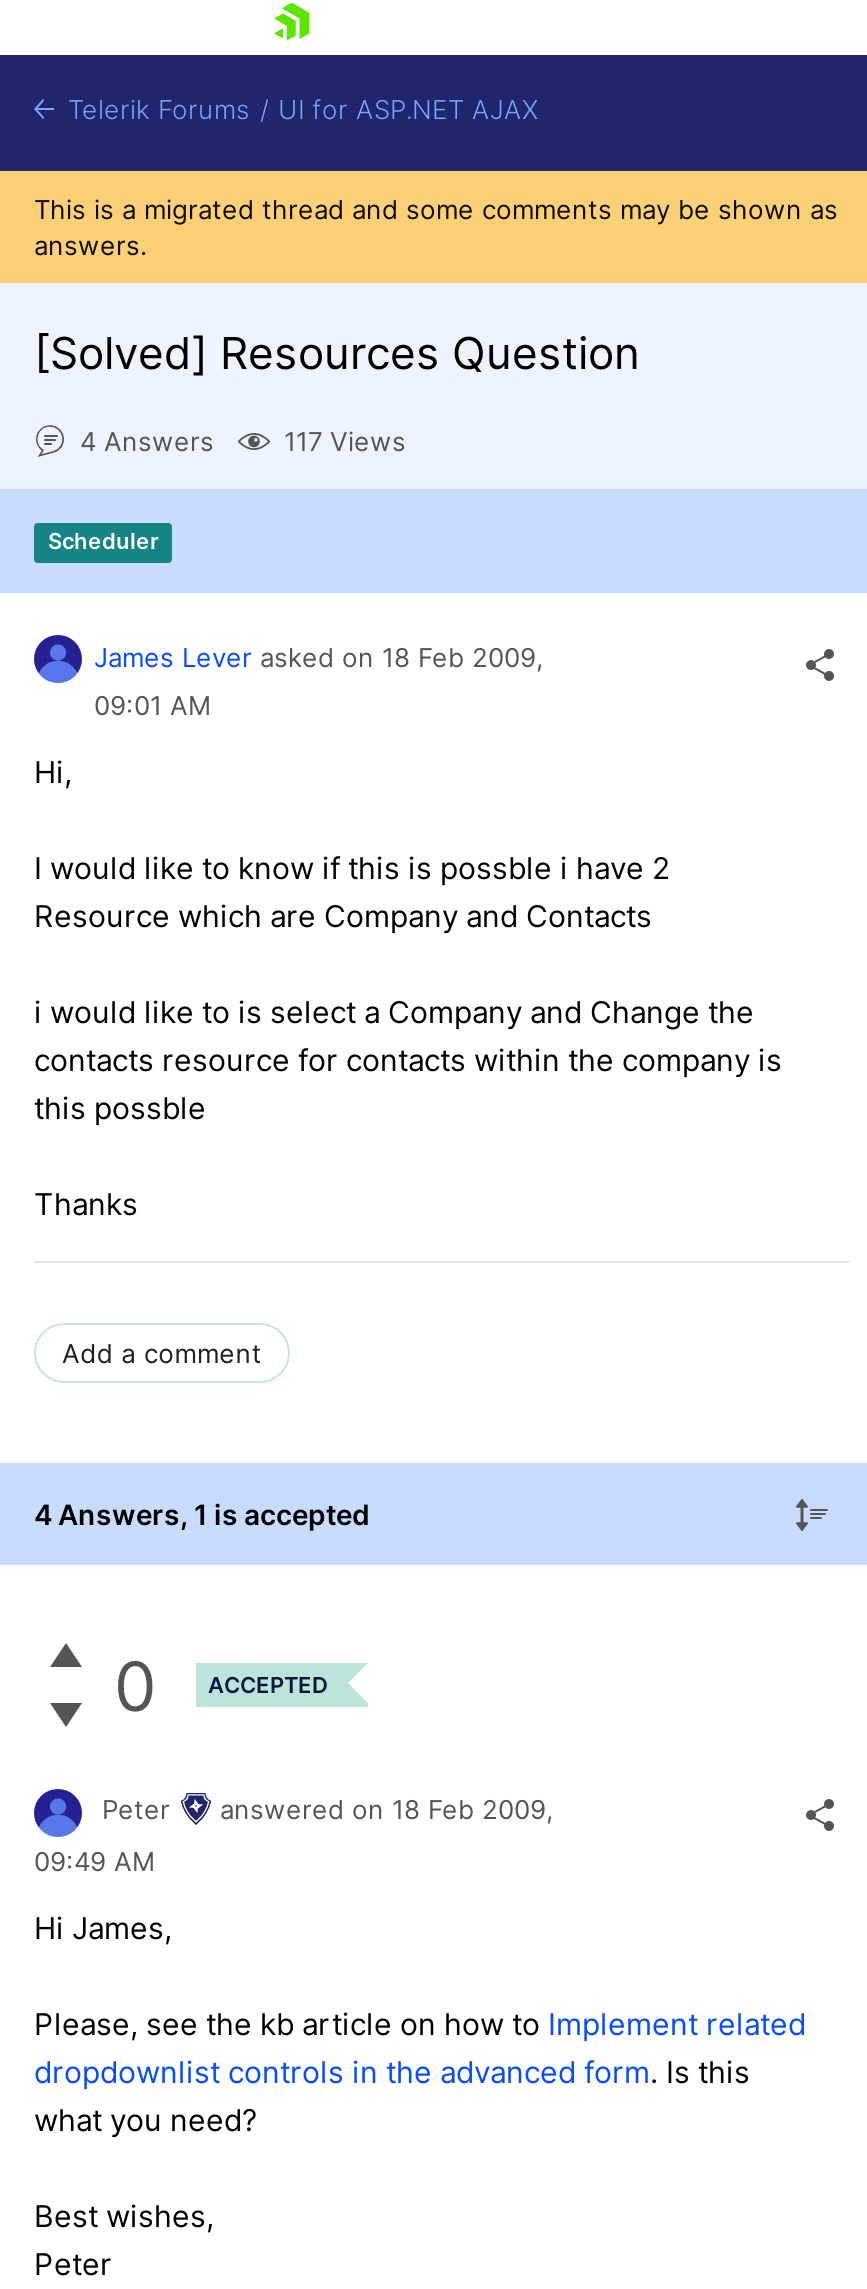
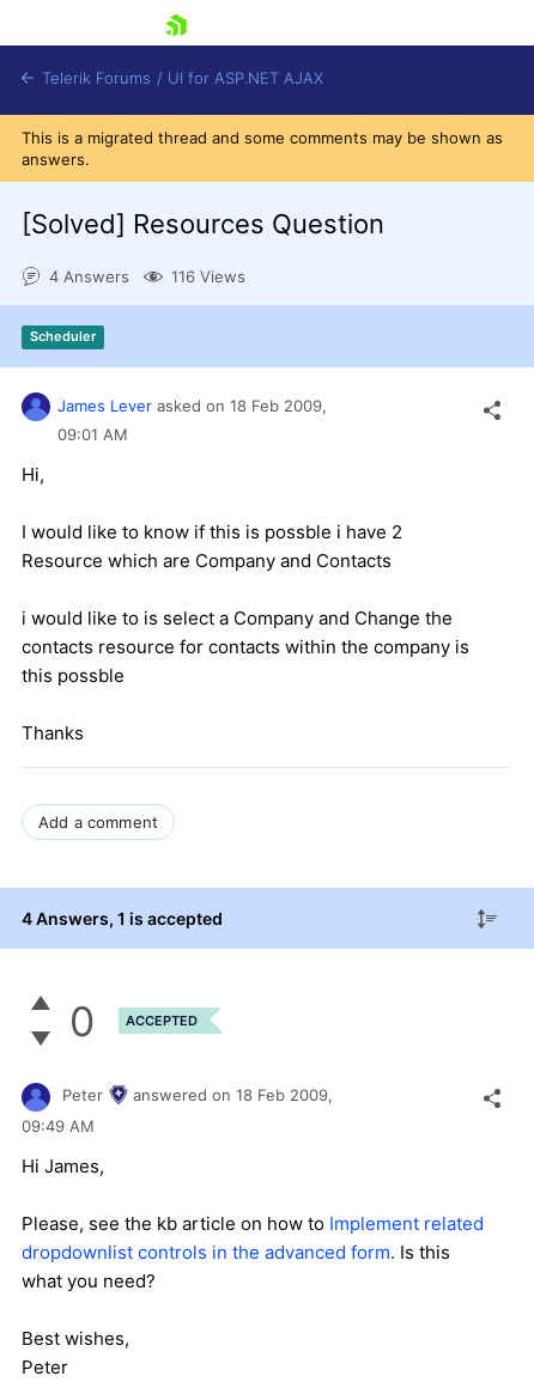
- 117 Views
+ 116 Views
